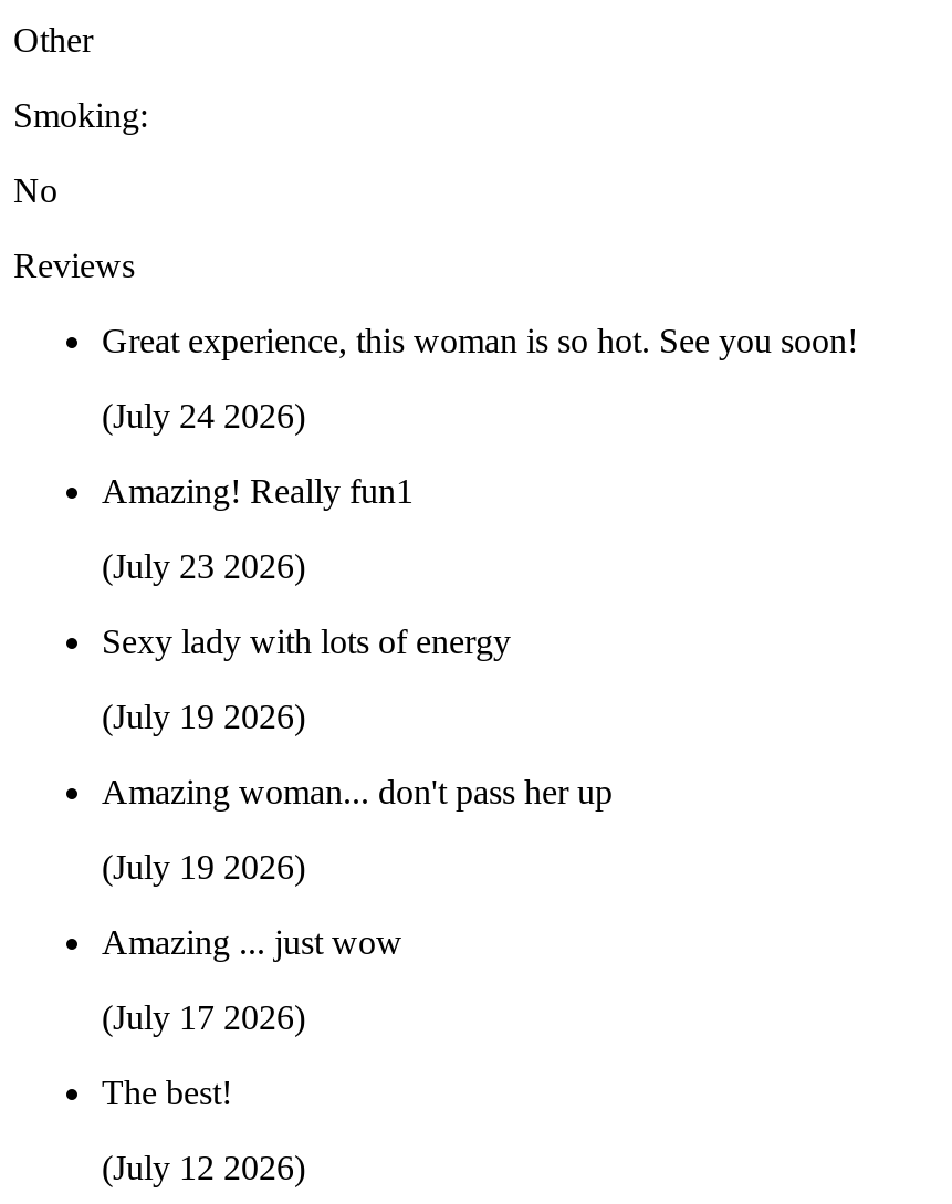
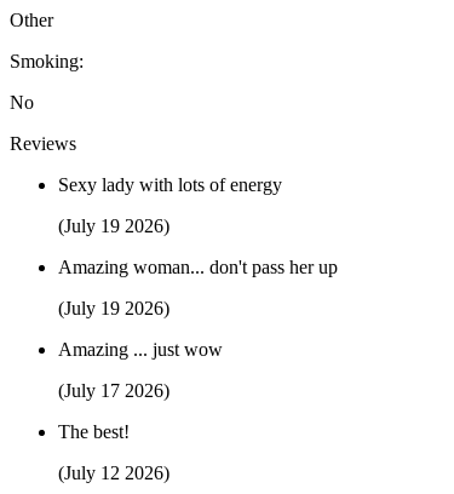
- Great experience, this woman is so hot. See you soon!
- (July 24 2026)
- Amazing! Really fun1
- (July 23 2026)
